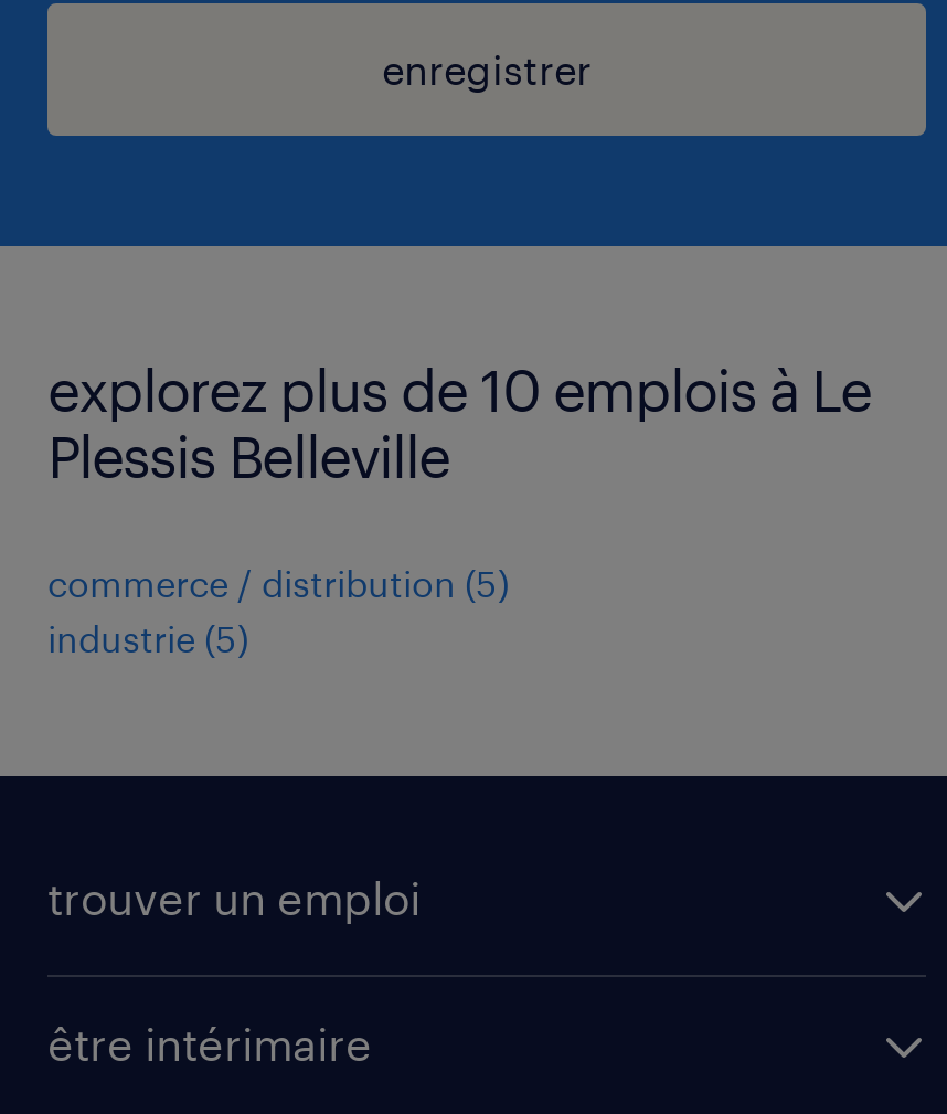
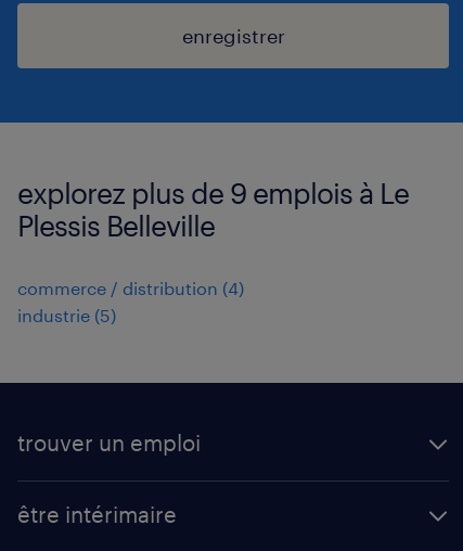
- explorez plus de 10 emplois à Le
+ explorez plus de 9 emplois à Le

- commerce / distribution (5)
+ commerce / distribution (4)
